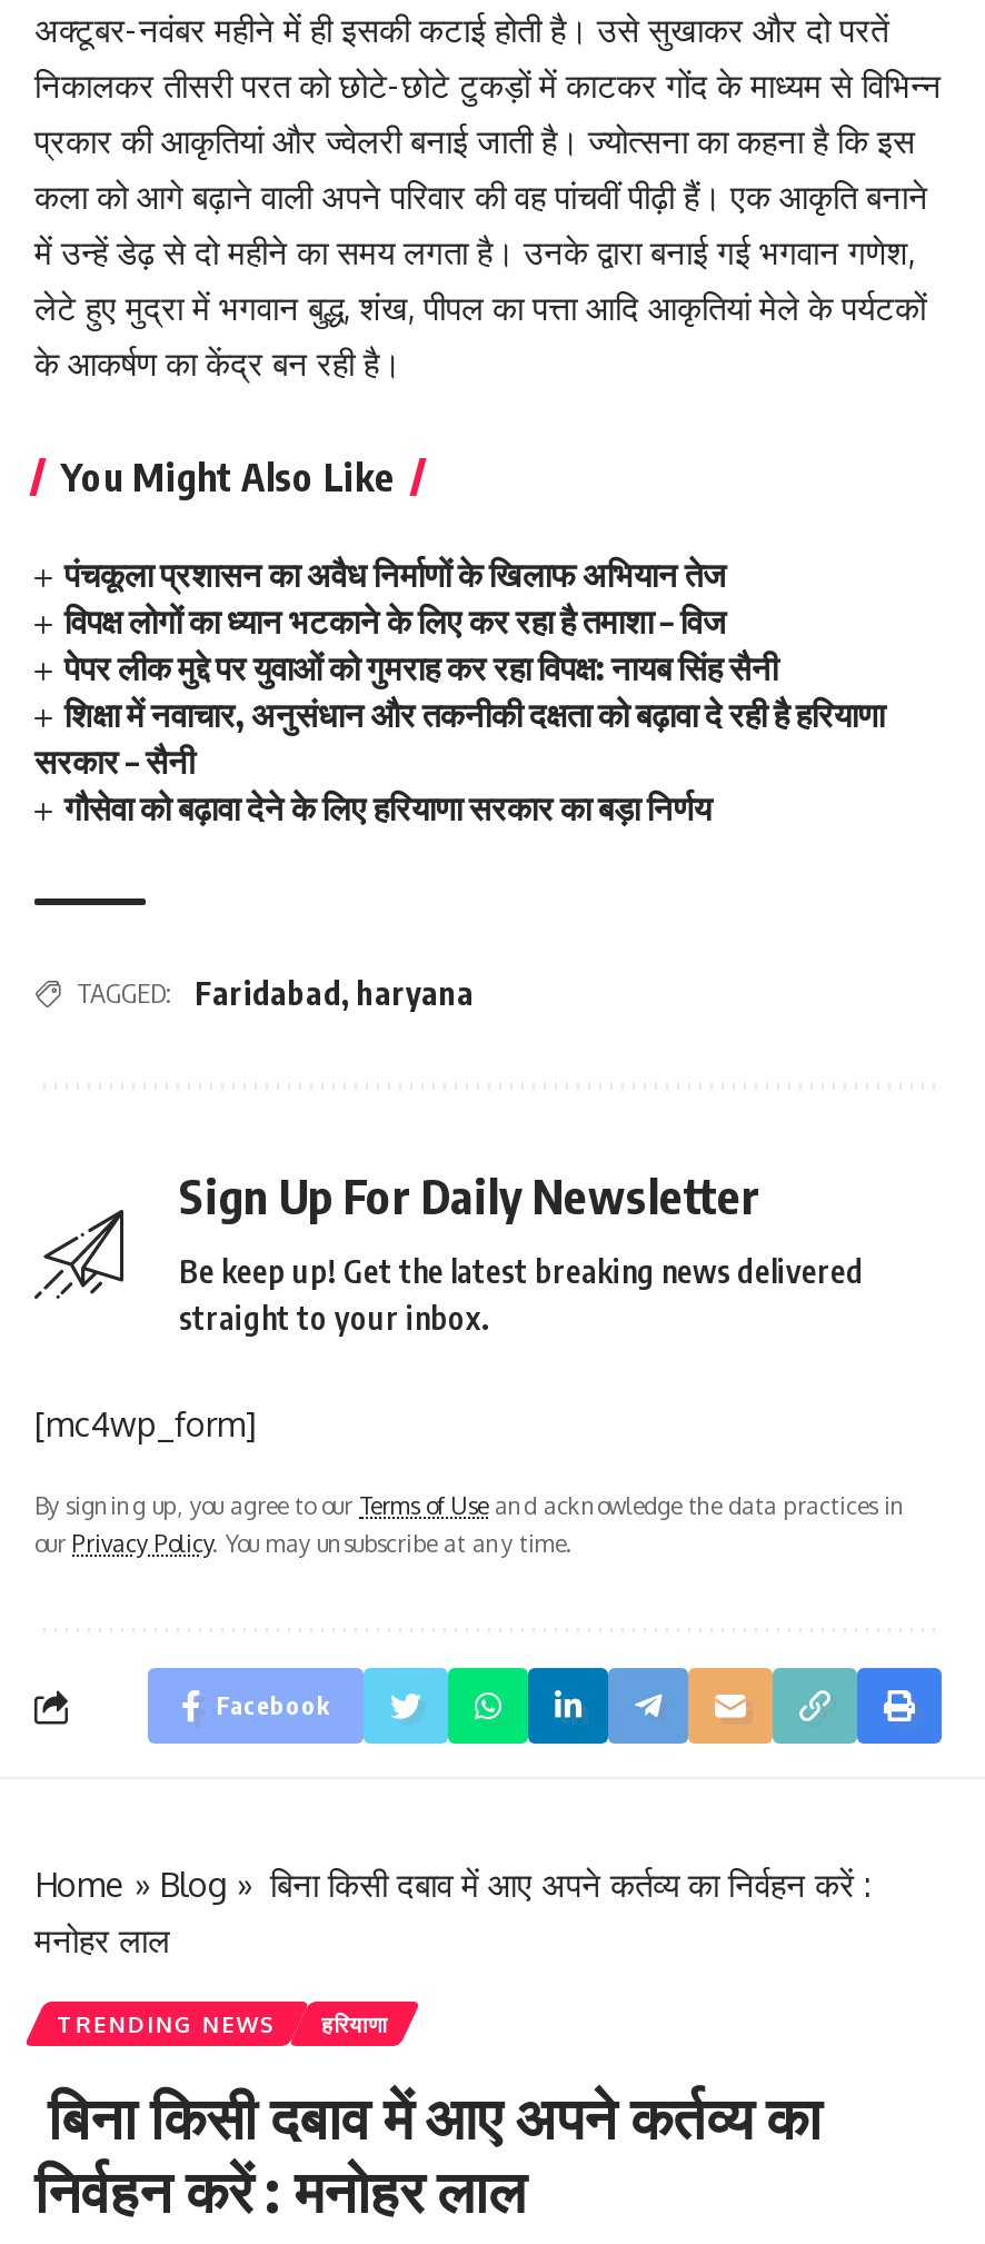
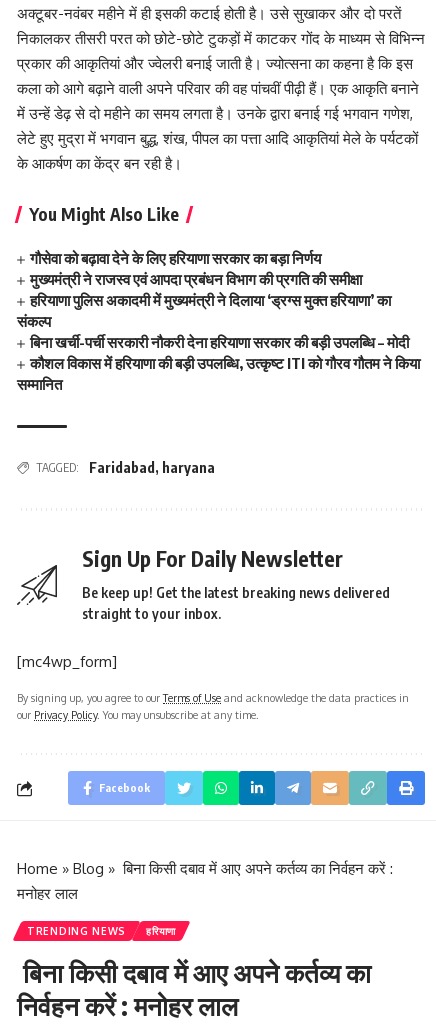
- पंचकूला प्रशासन का अवैध निर्माणों के खिलाफ अभियान तेज
- विपक्ष लोगों का ध्यान भटकाने के लिए कर रहा है तमाशा – विज
- पेपर लीक मुद्दे पर युवाओं को गुमराह कर रहा विपक्ष: नायब सिंह सैनी
- शिक्षा में नवाचार, अनुसंधान और तकनीकी दक्षता को बढ़ावा दे रही है हरियाणा
- सरकार – सैनी

moved up: गौसेवा को बढ़ावा देने के लिए हरियाणा सरकार का बड़ा निर्णय

+ मुख्यमंत्री ने राजस्व एवं आपदा प्रबंधन विभाग की प्रगति की समीक्षा
+ हरियाणा पुलिस अकादमी में मुख्यमंत्री ने दिलाया ‘ड्रग्स मुक्त हरियाणा’ का
+ संकल्प
+ बिना खर्ची-पर्ची सरकारी नौकरी देना हरियाणा सरकार की बड़ी उपलब्धि – मोदी
+ कौशल विकास में हरियाणा की बड़ी उपलब्धि, उत्कृष्ट ITI को गौरव गौतम ने किया
+ सम्मानित
